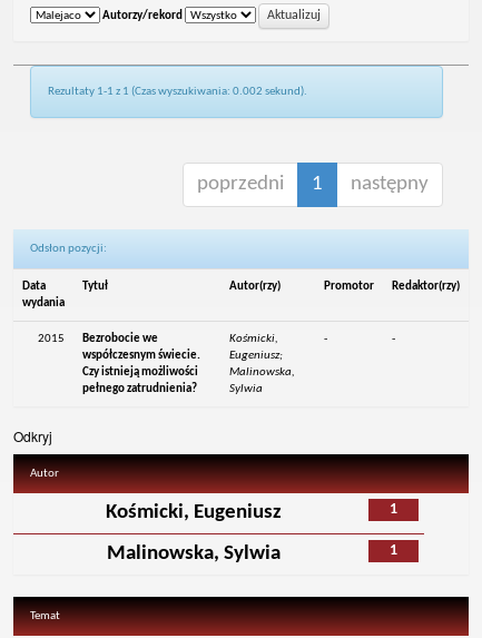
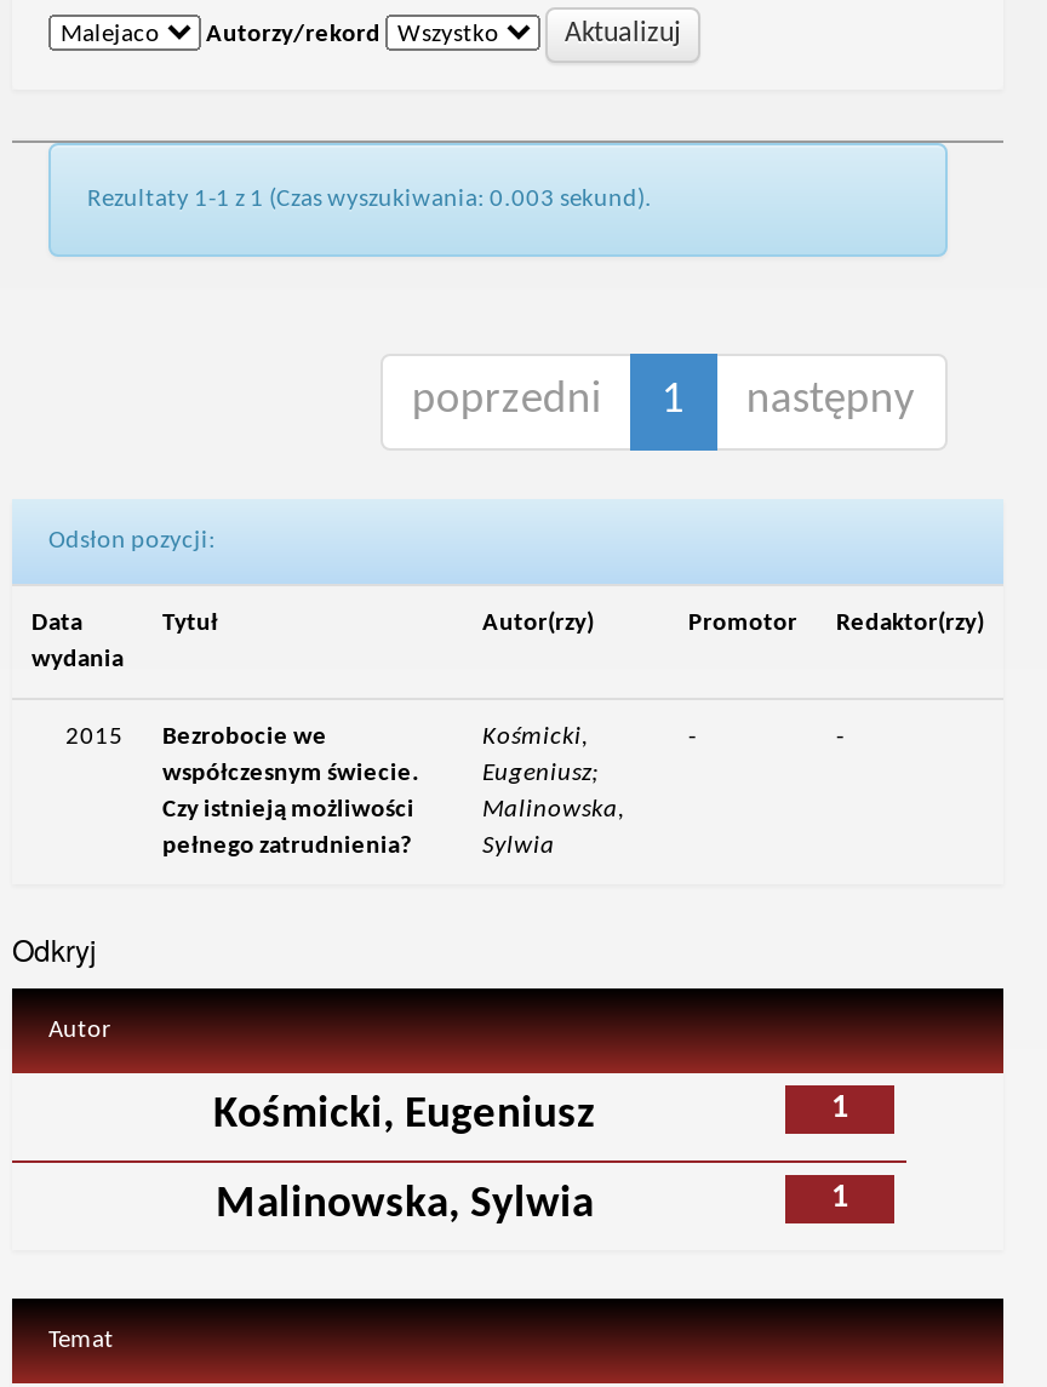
- Rezultaty 1-1 z 1 (Czas wyszukiwania: 0.002 sekund).
+ Rezultaty 1-1 z 1 (Czas wyszukiwania: 0.003 sekund).
